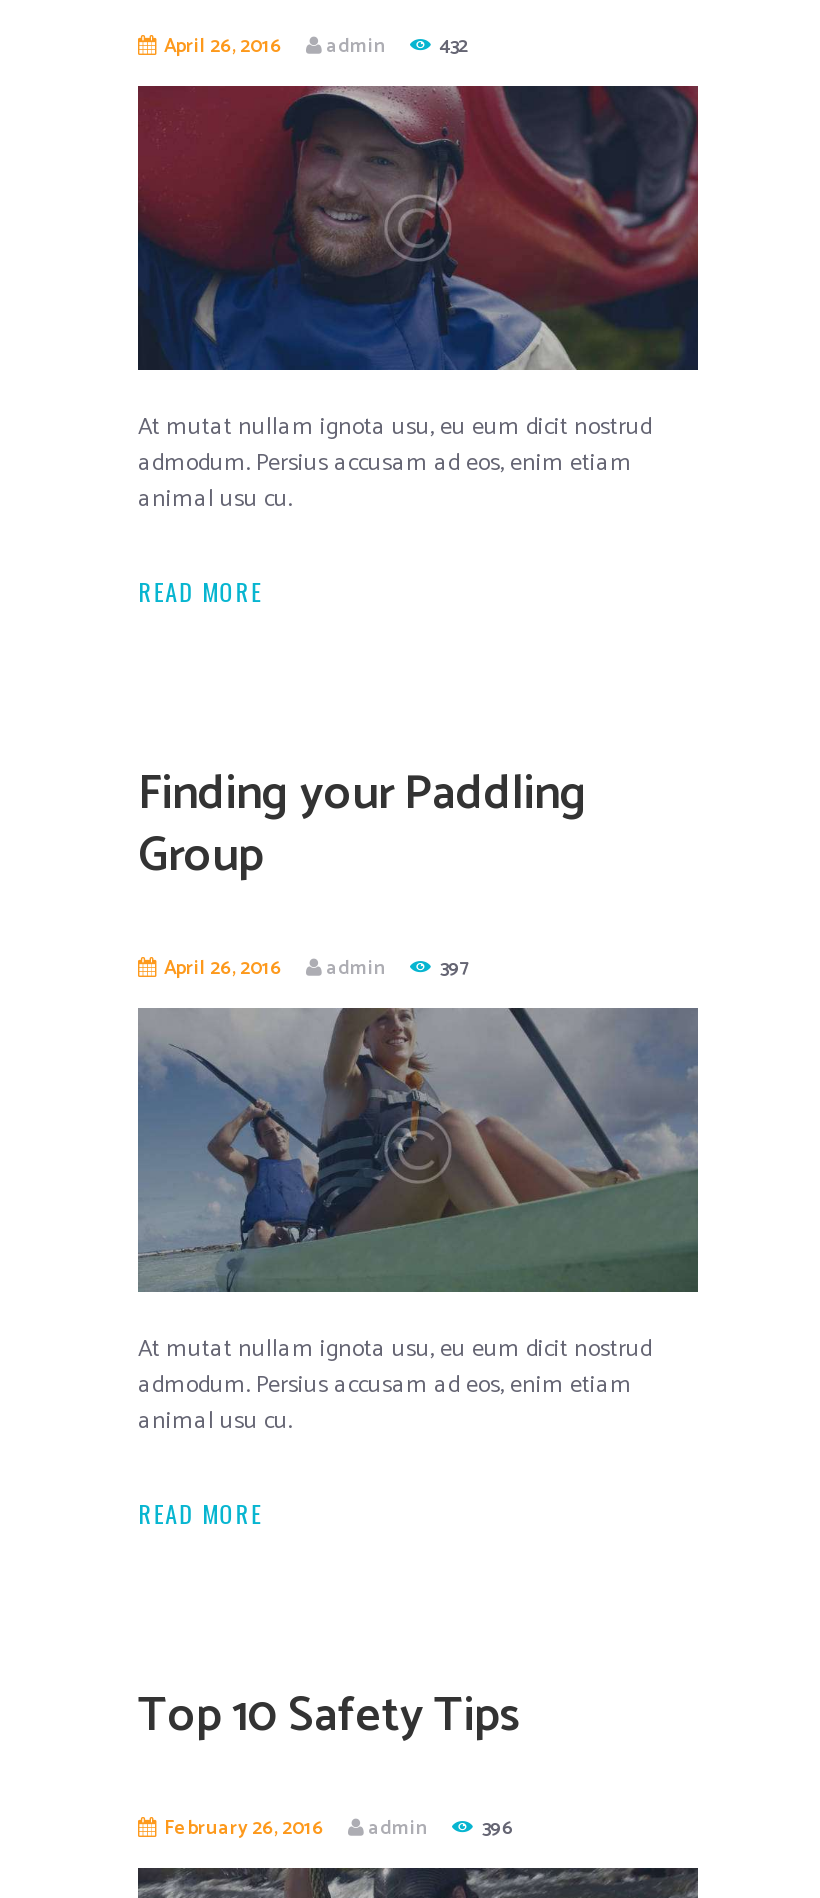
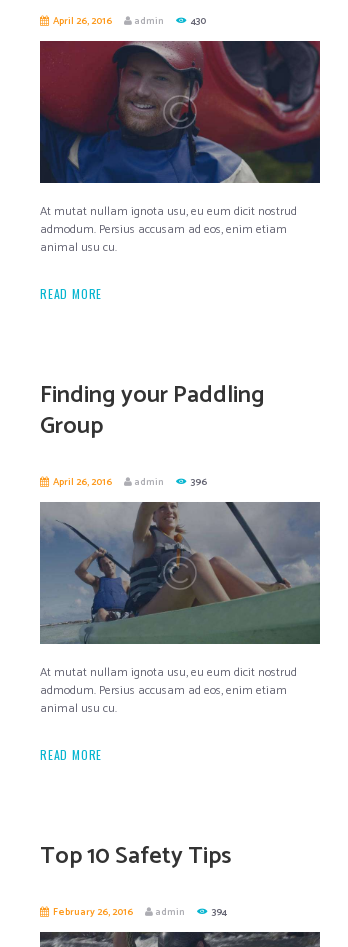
- April 26, 2016 admin 432
+ April 26, 2016 admin 430

- April 26, 2016 admin 397
+ April 26, 2016 admin 396

- February 26, 2016 admin 396
+ February 26, 2016 admin 394
